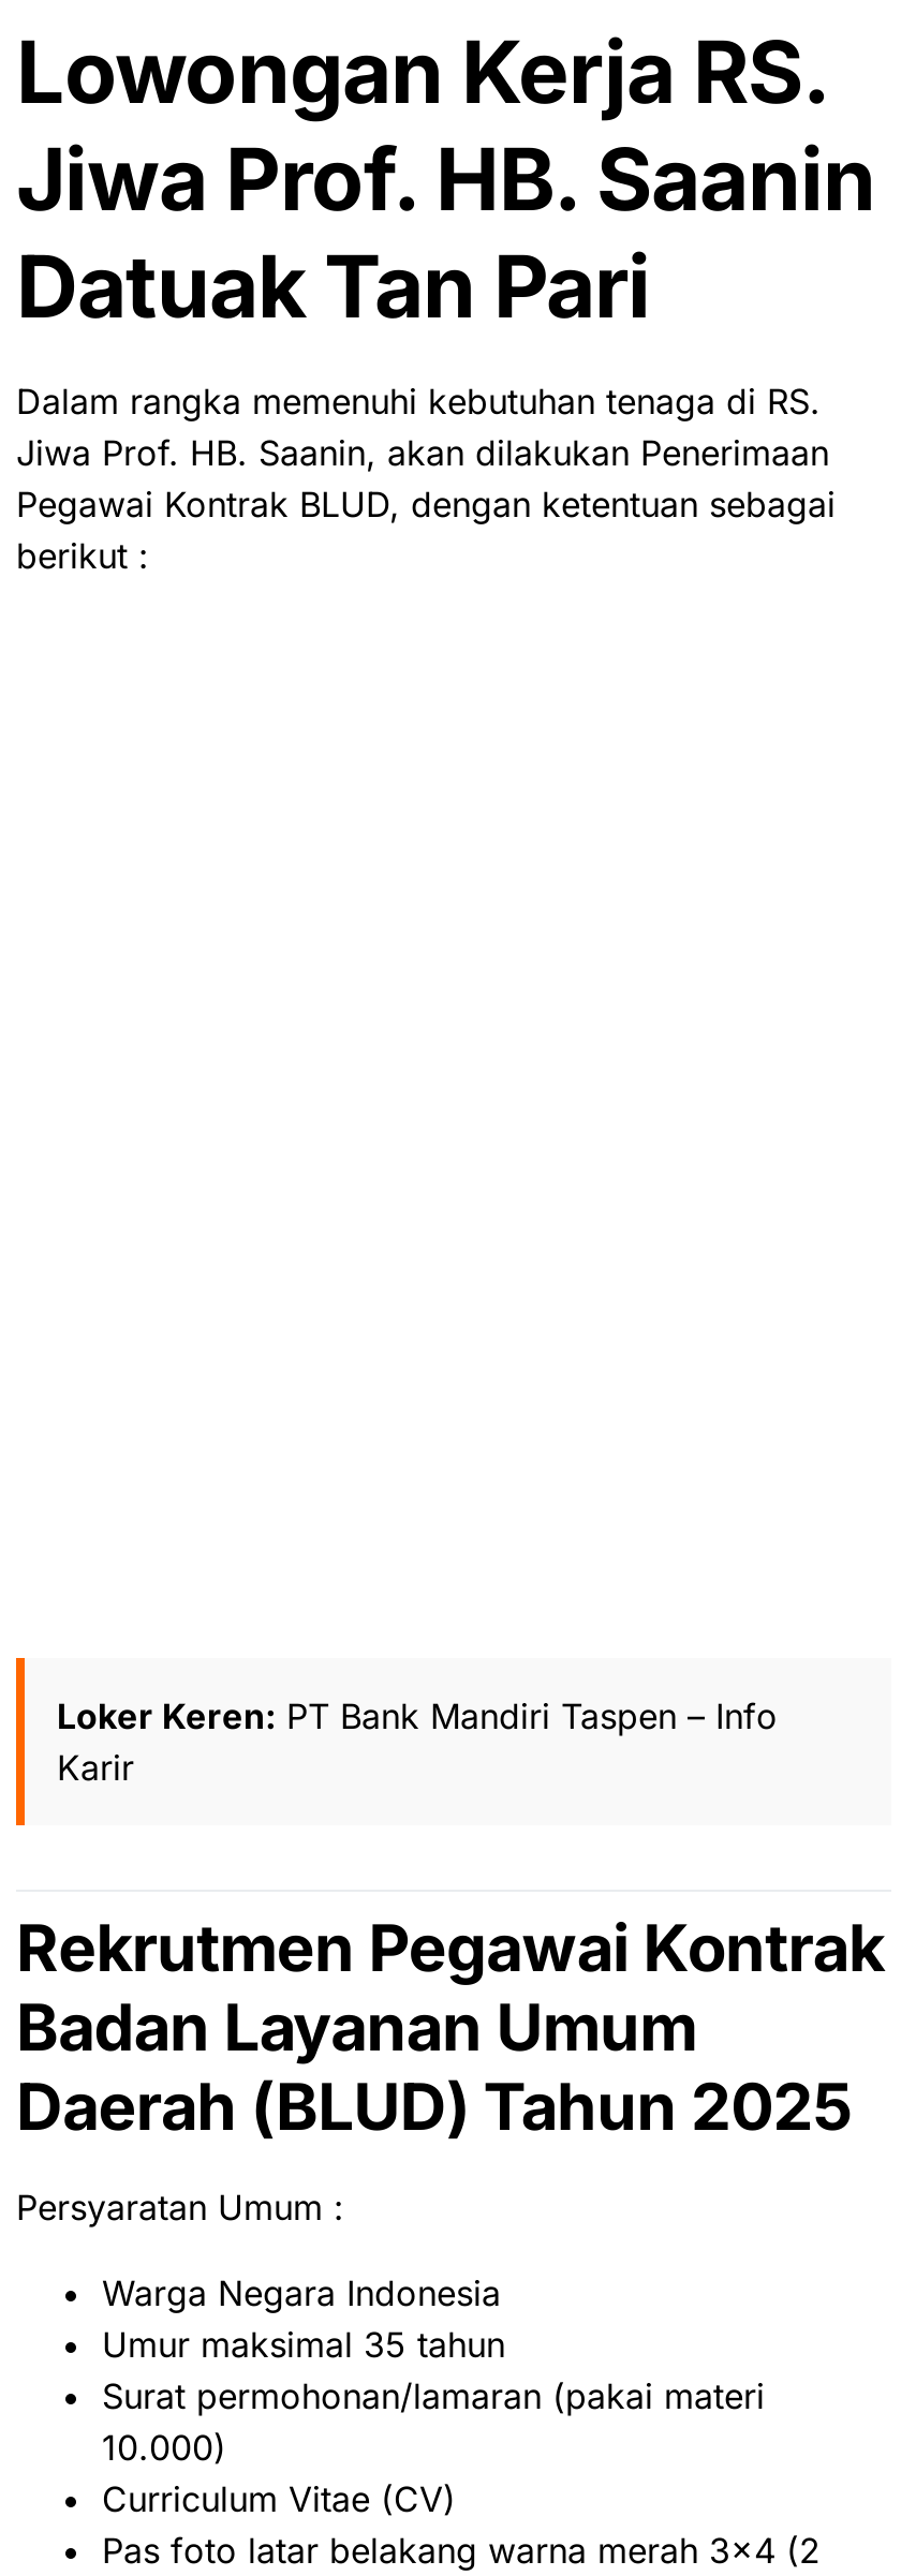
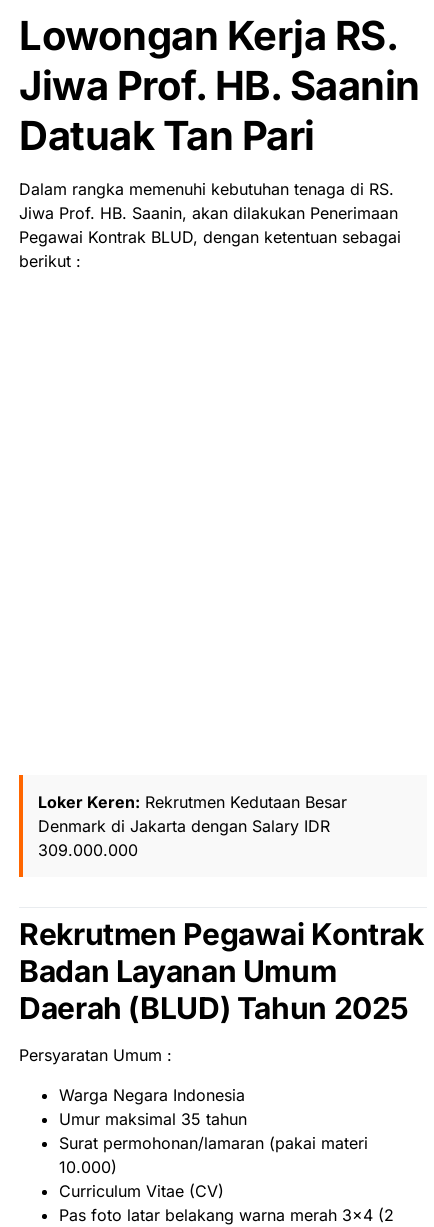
- Loker Keren: PT Bank Mandiri Taspen – Info
- Karir
+ Loker Keren: Rekrutmen Kedutaan Besar
+ Denmark di Jakarta dengan Salary IDR
+ 309.000.000
